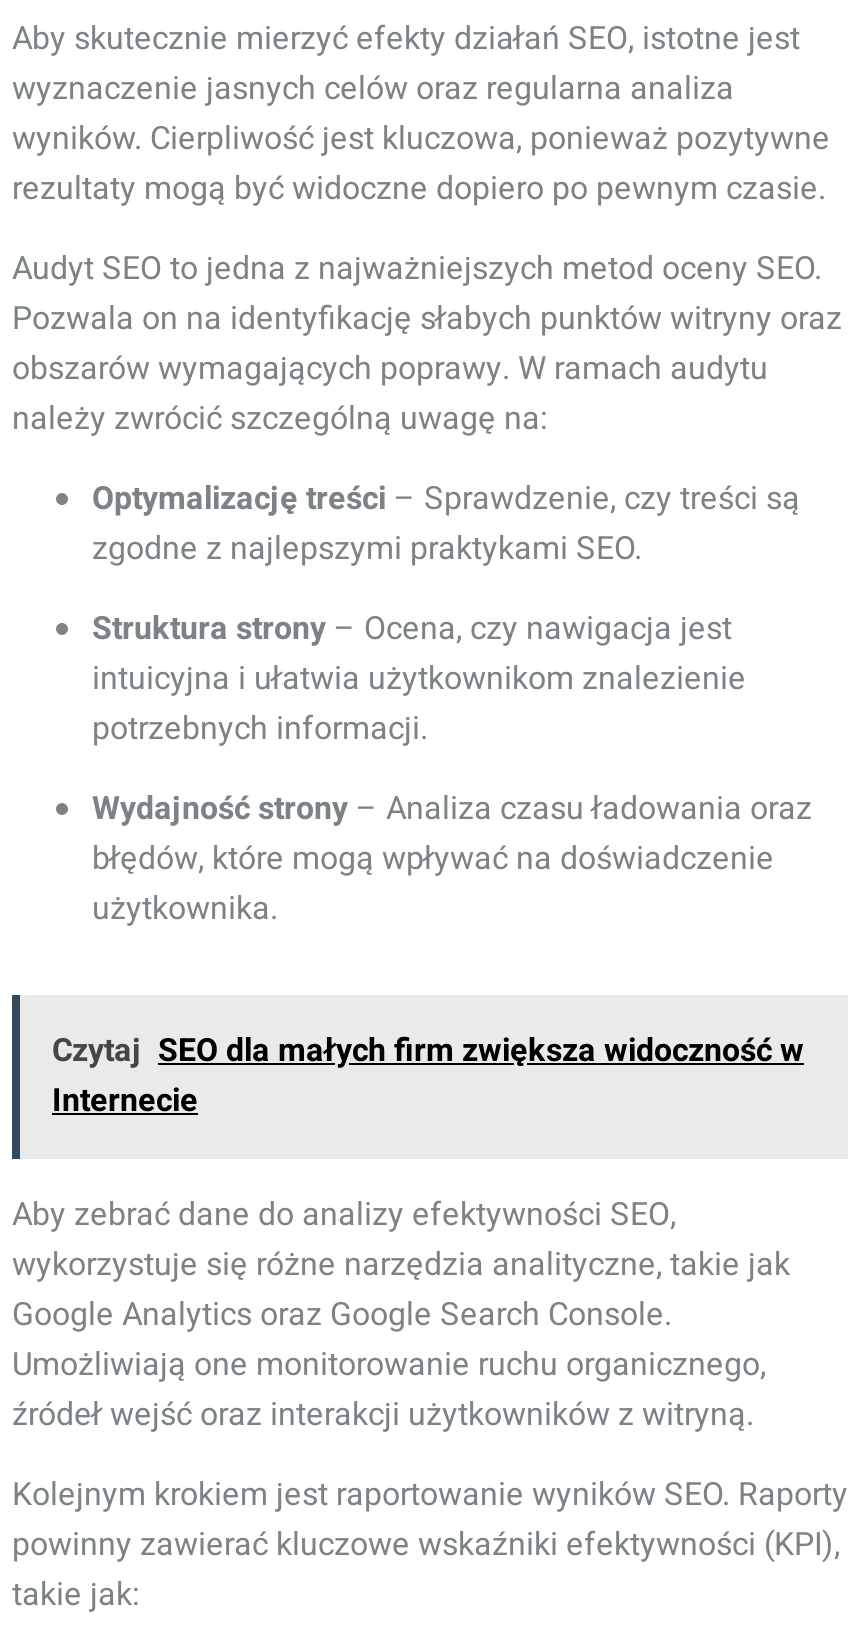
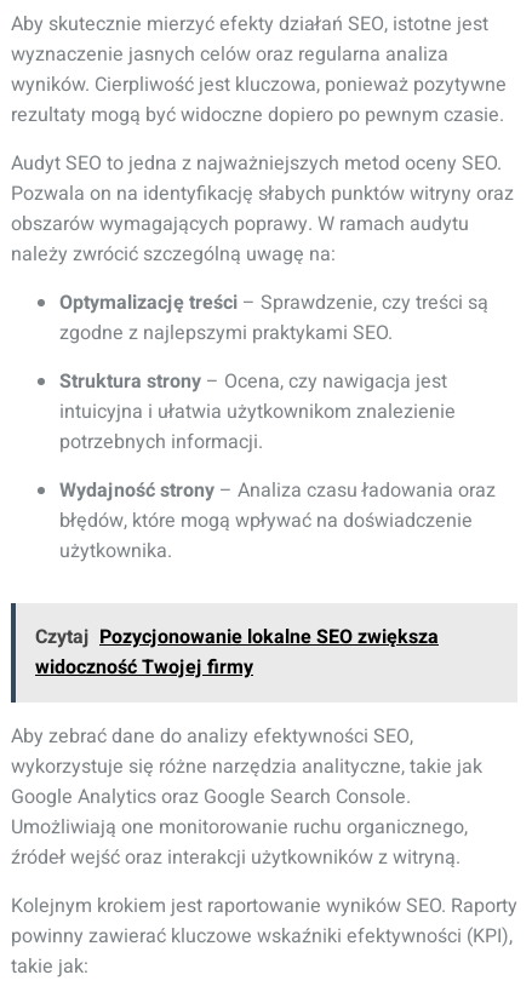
- Czytaj SEO dla małych firm zwiększa widoczność w
- Internecie
+ Czytaj Pozycjonowanie lokalne SEO zwiększa
+ widoczność Twojej firmy
